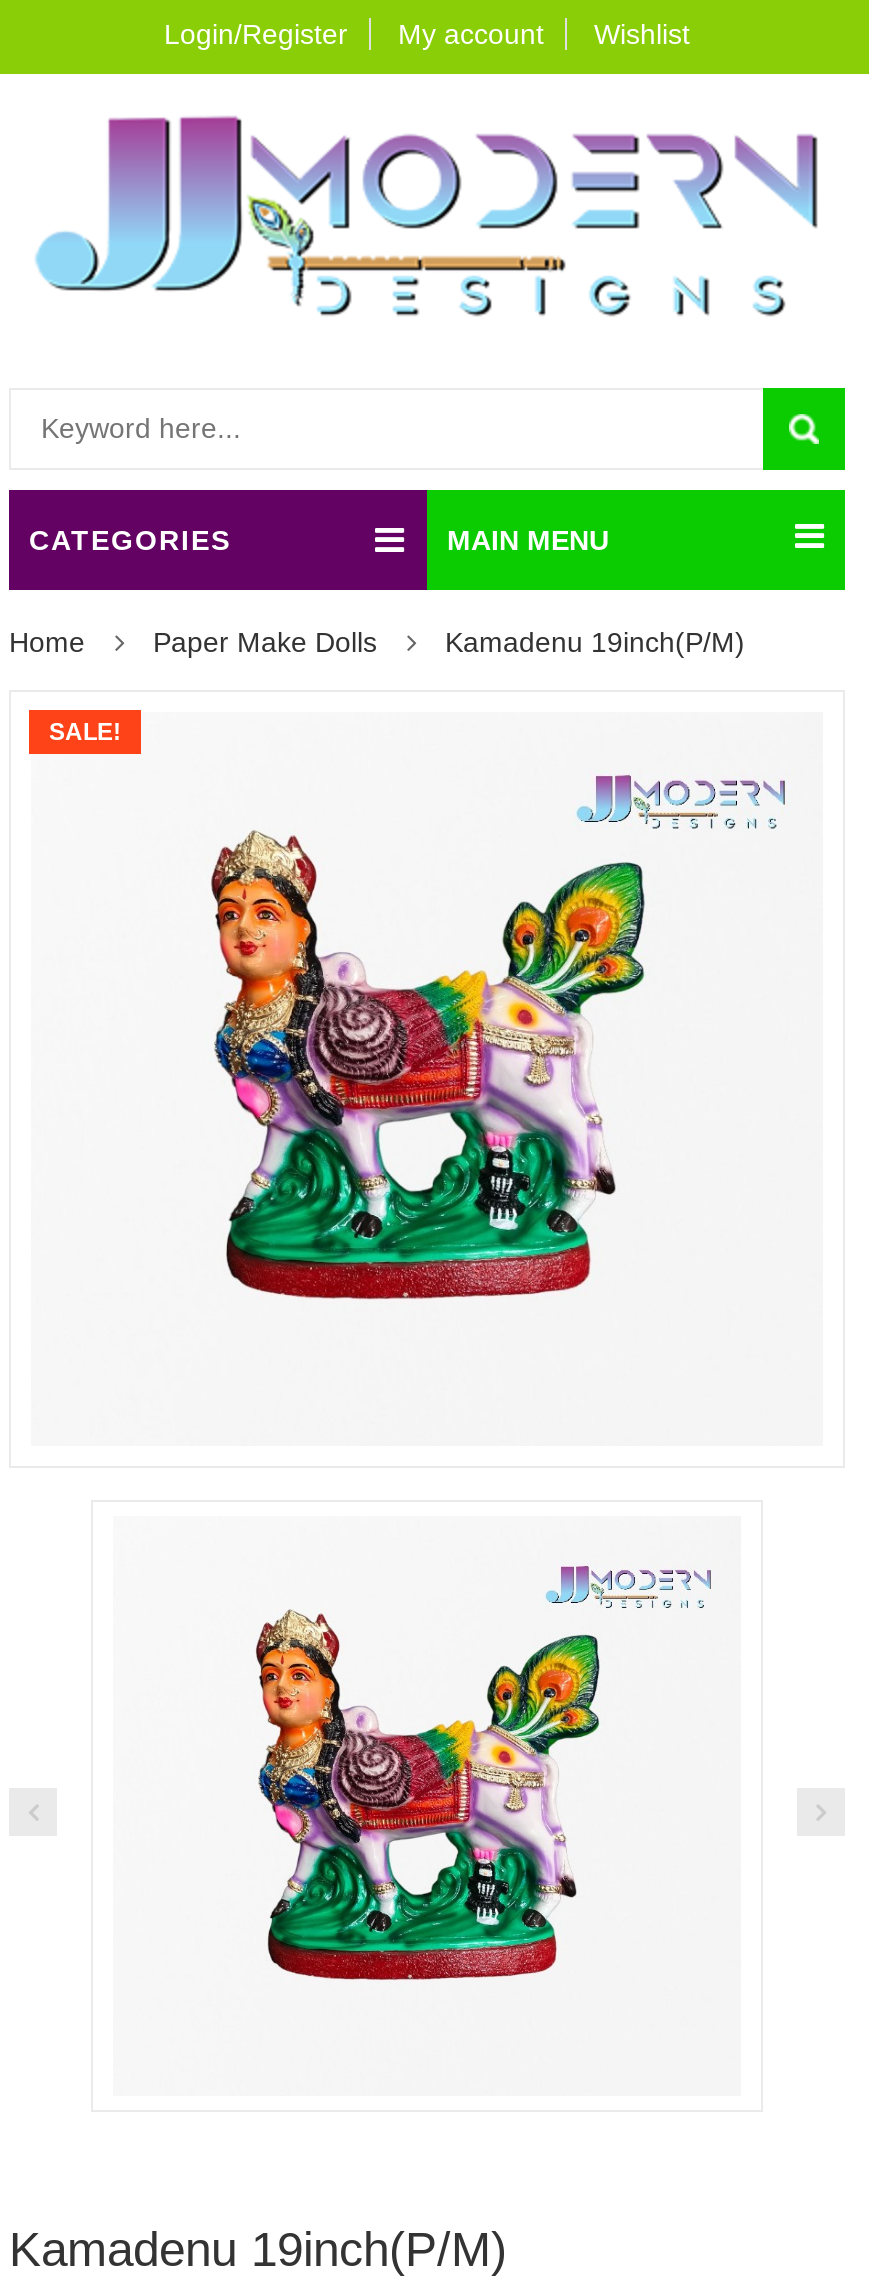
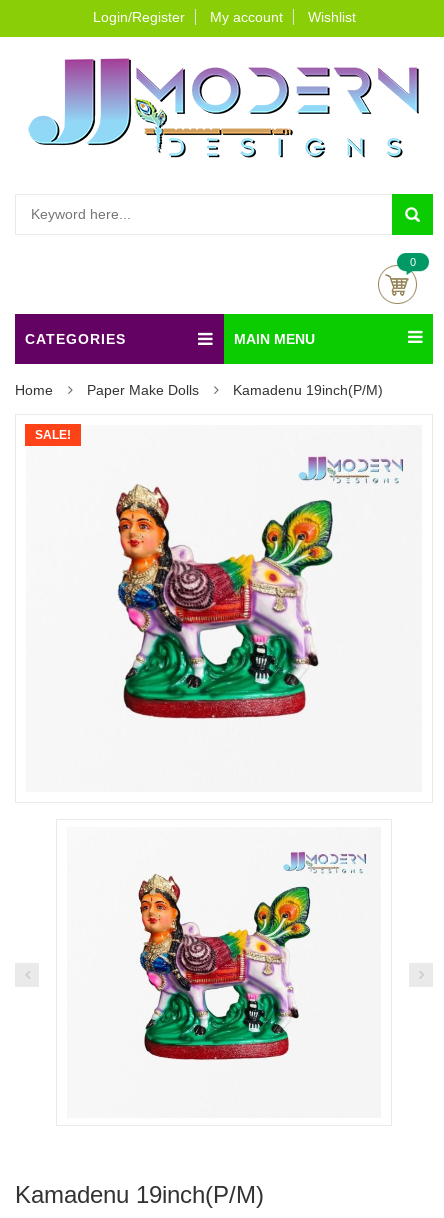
+ [image]
+ 0
